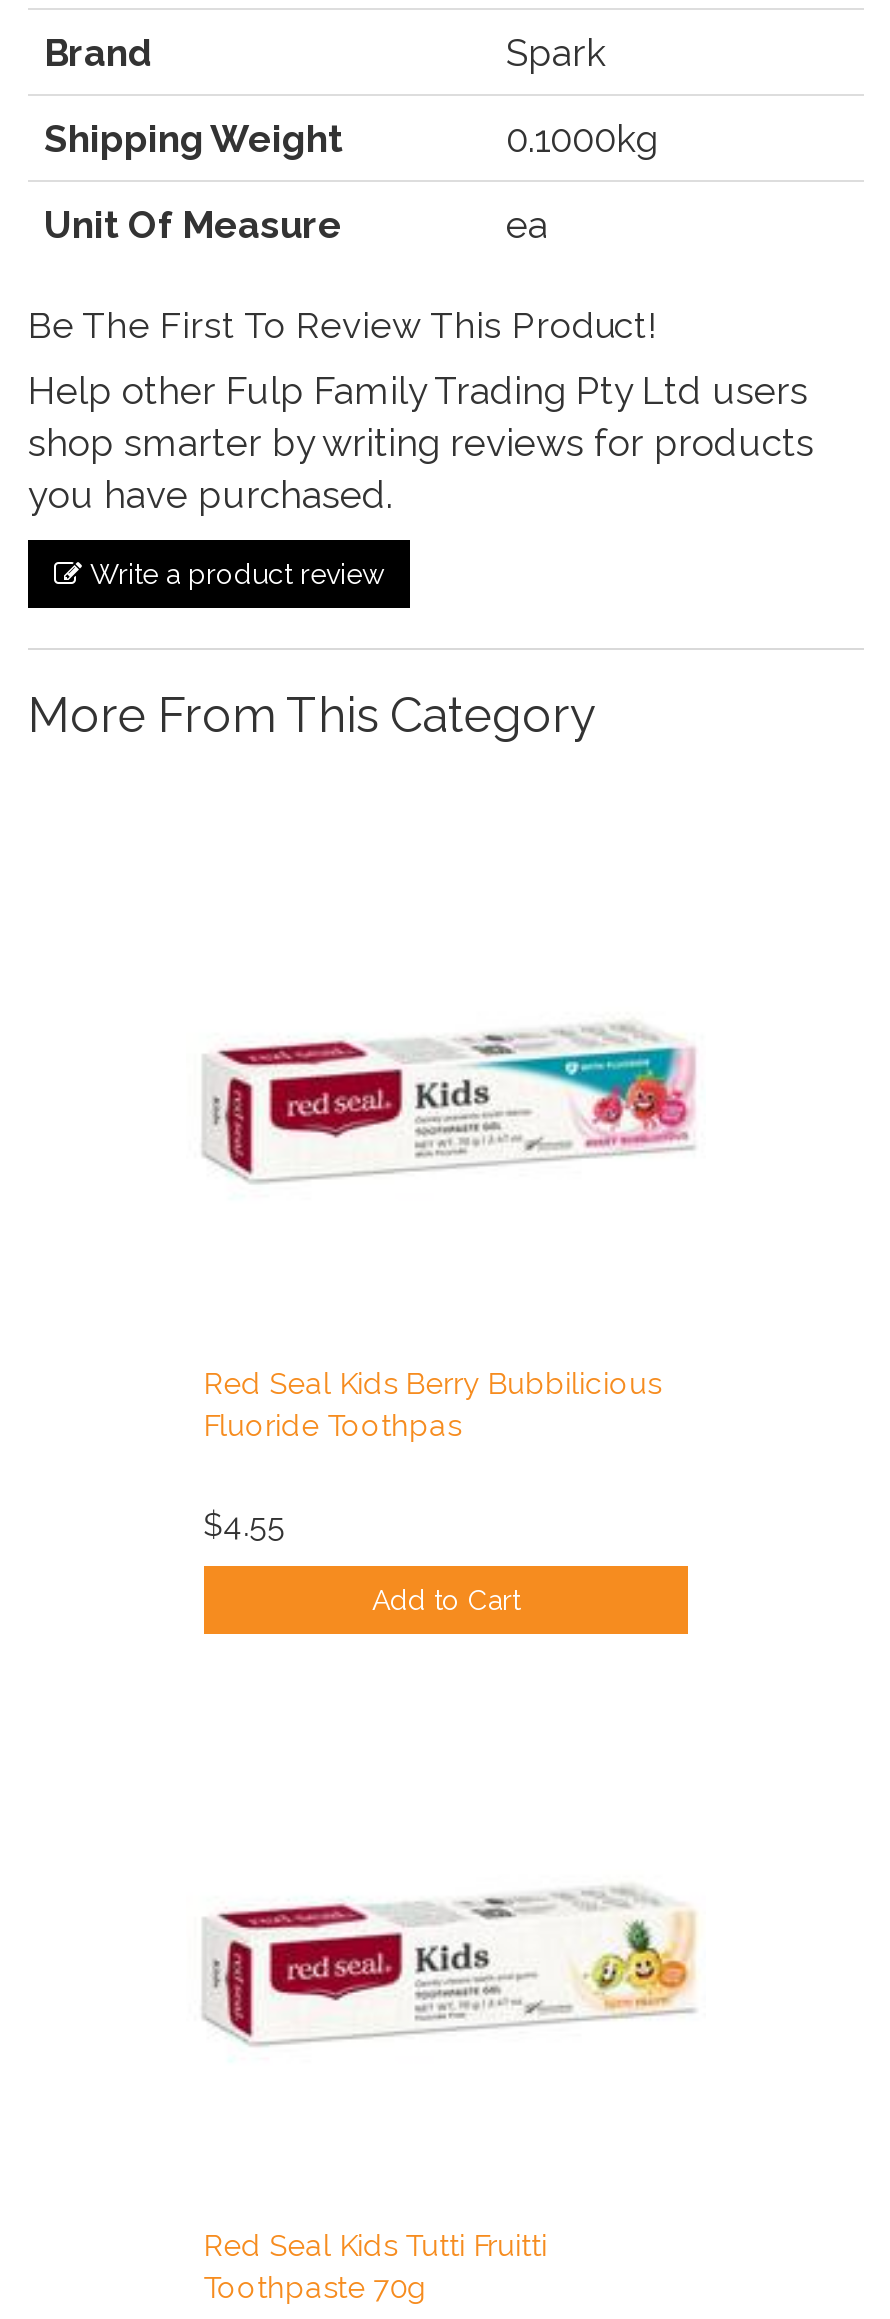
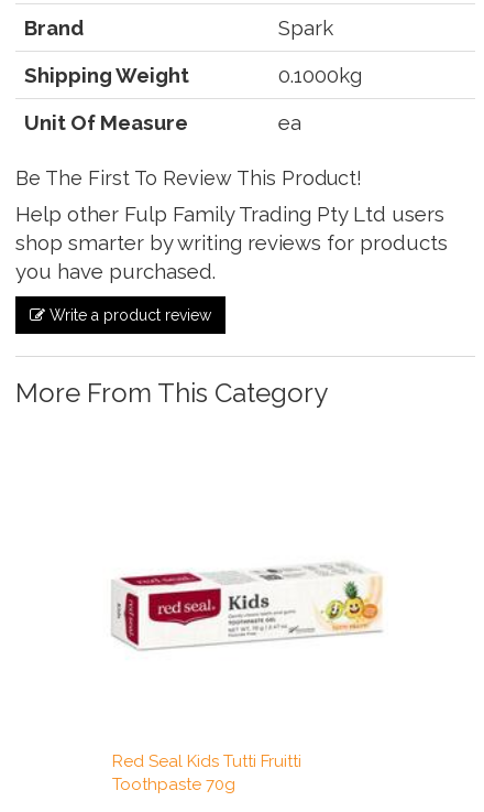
- [image]

- Red Seal Kids Berry Bubbilicious
- Fluoride Toothpas
- $4.55
- Add to Cart
